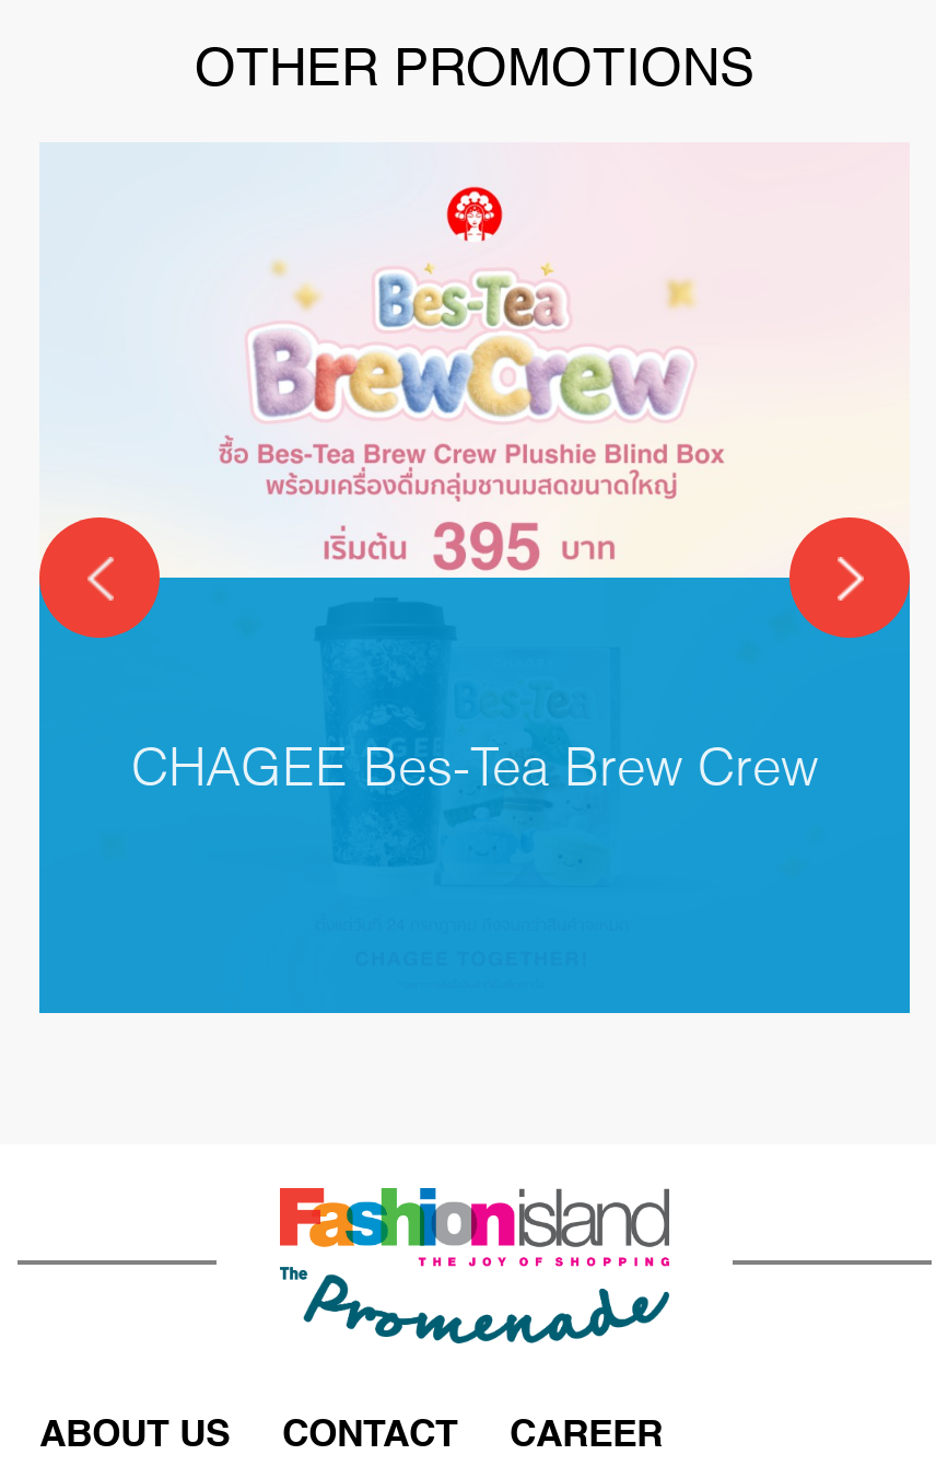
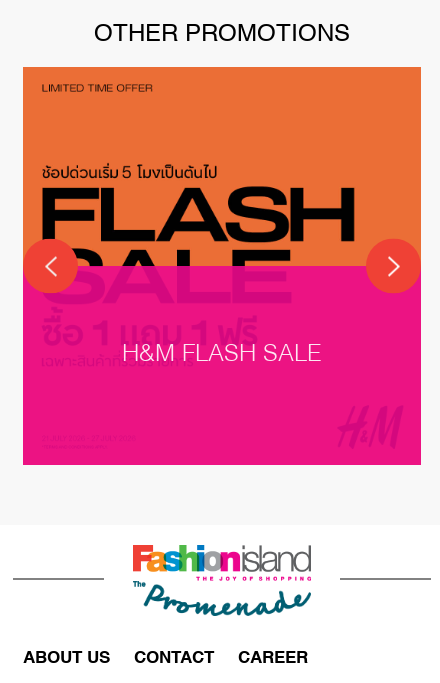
- [image]
- CHAGEE Bes-Tea Brew Crew
+ [image]
+ H&M FLASH SALE
